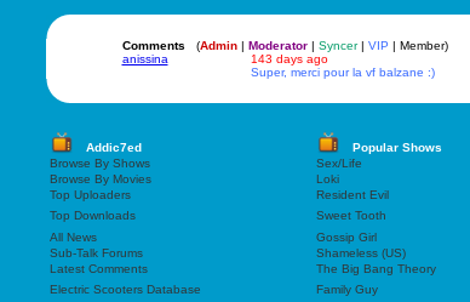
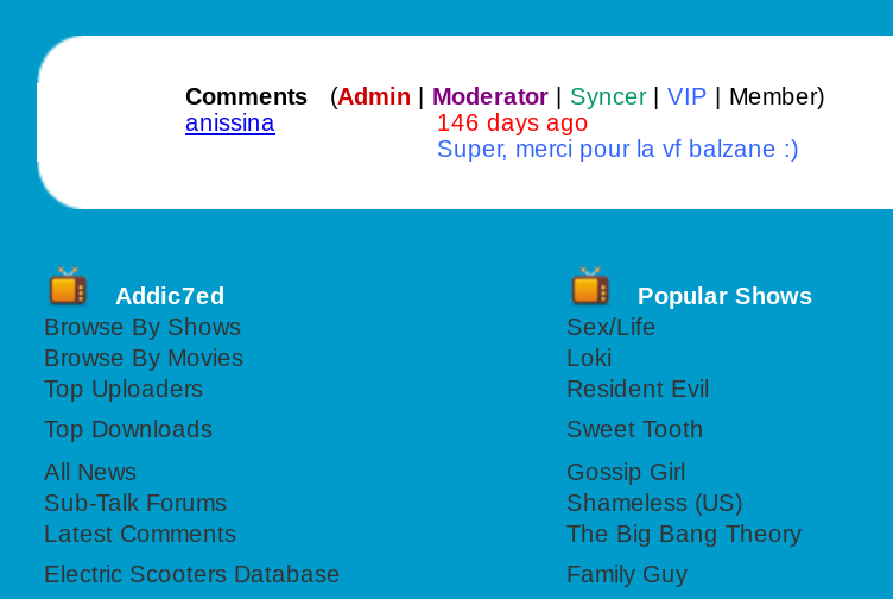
- 143 days ago
+ 146 days ago
